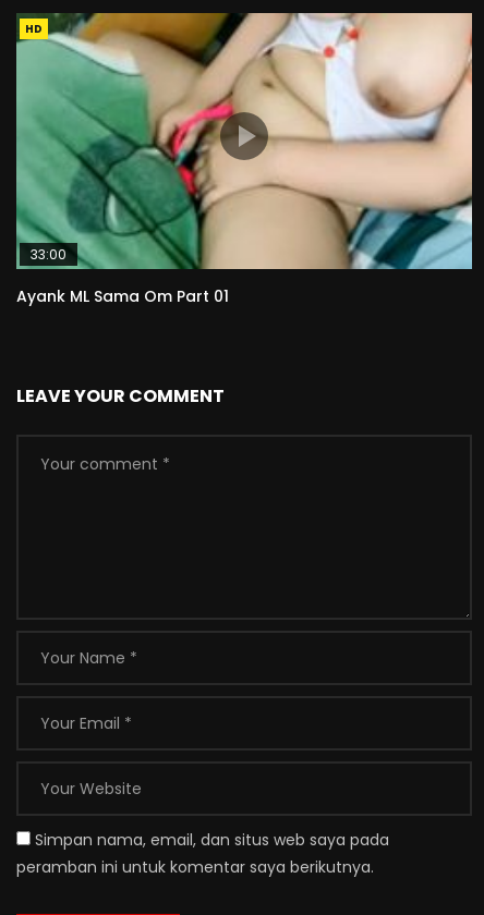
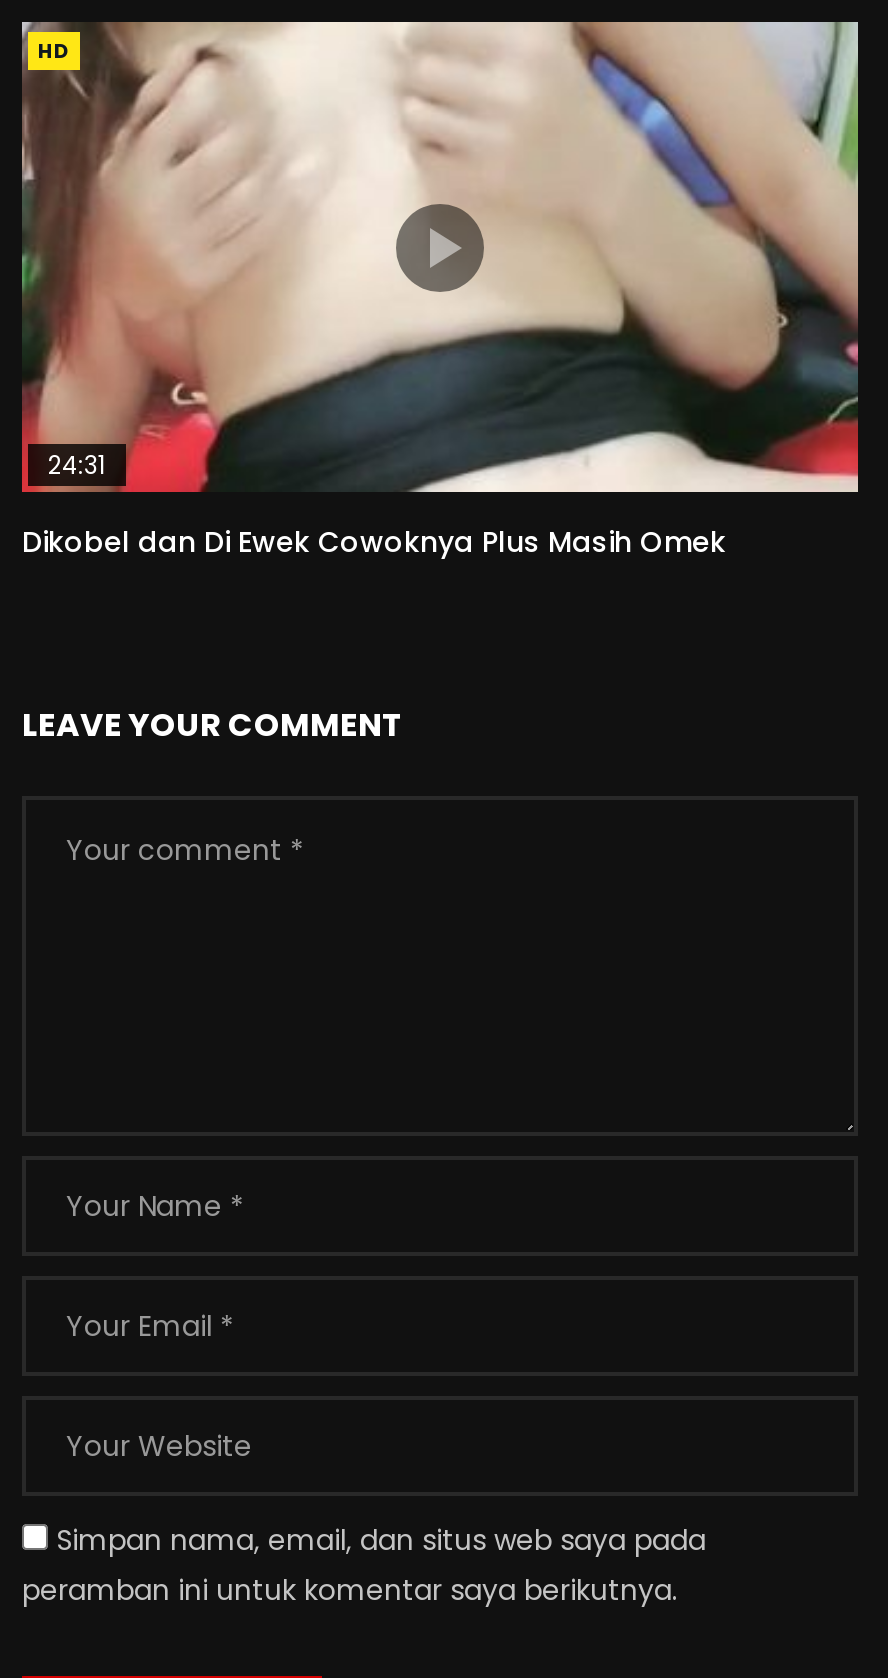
- [image]
- 33:00
+ [image]
+ 24:31

- Ayank ML Sama Om Part 01
+ Dikobel dan Di Ewek Cowoknya Plus Masih Omek
